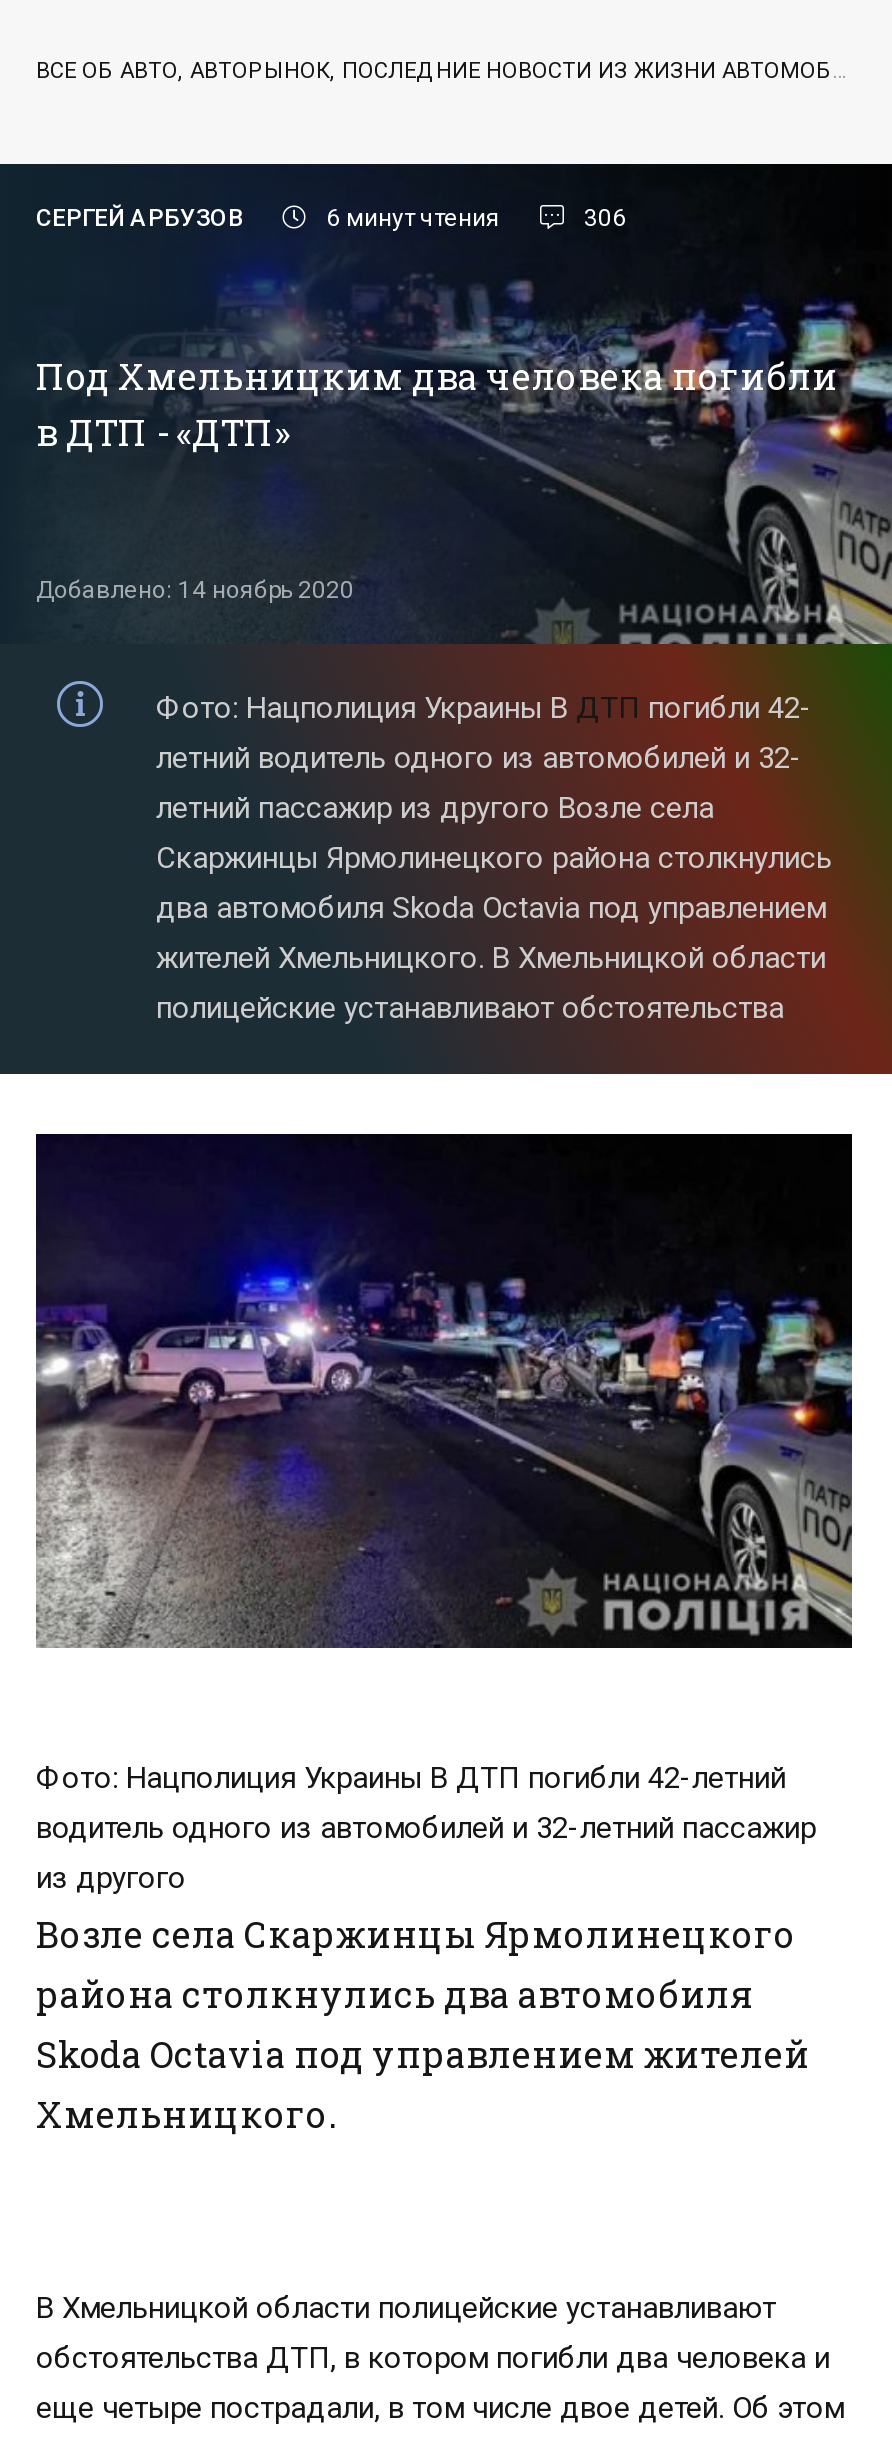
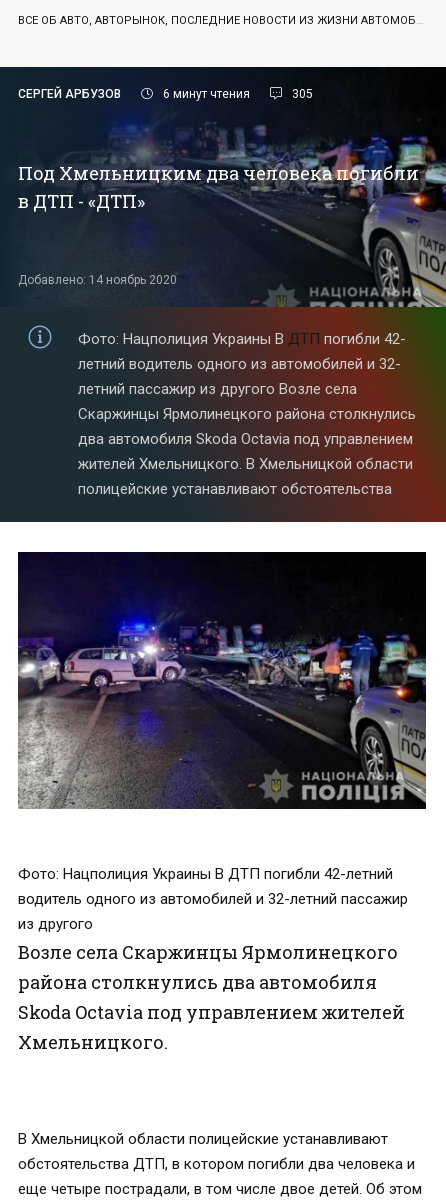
- 306
+ 305
